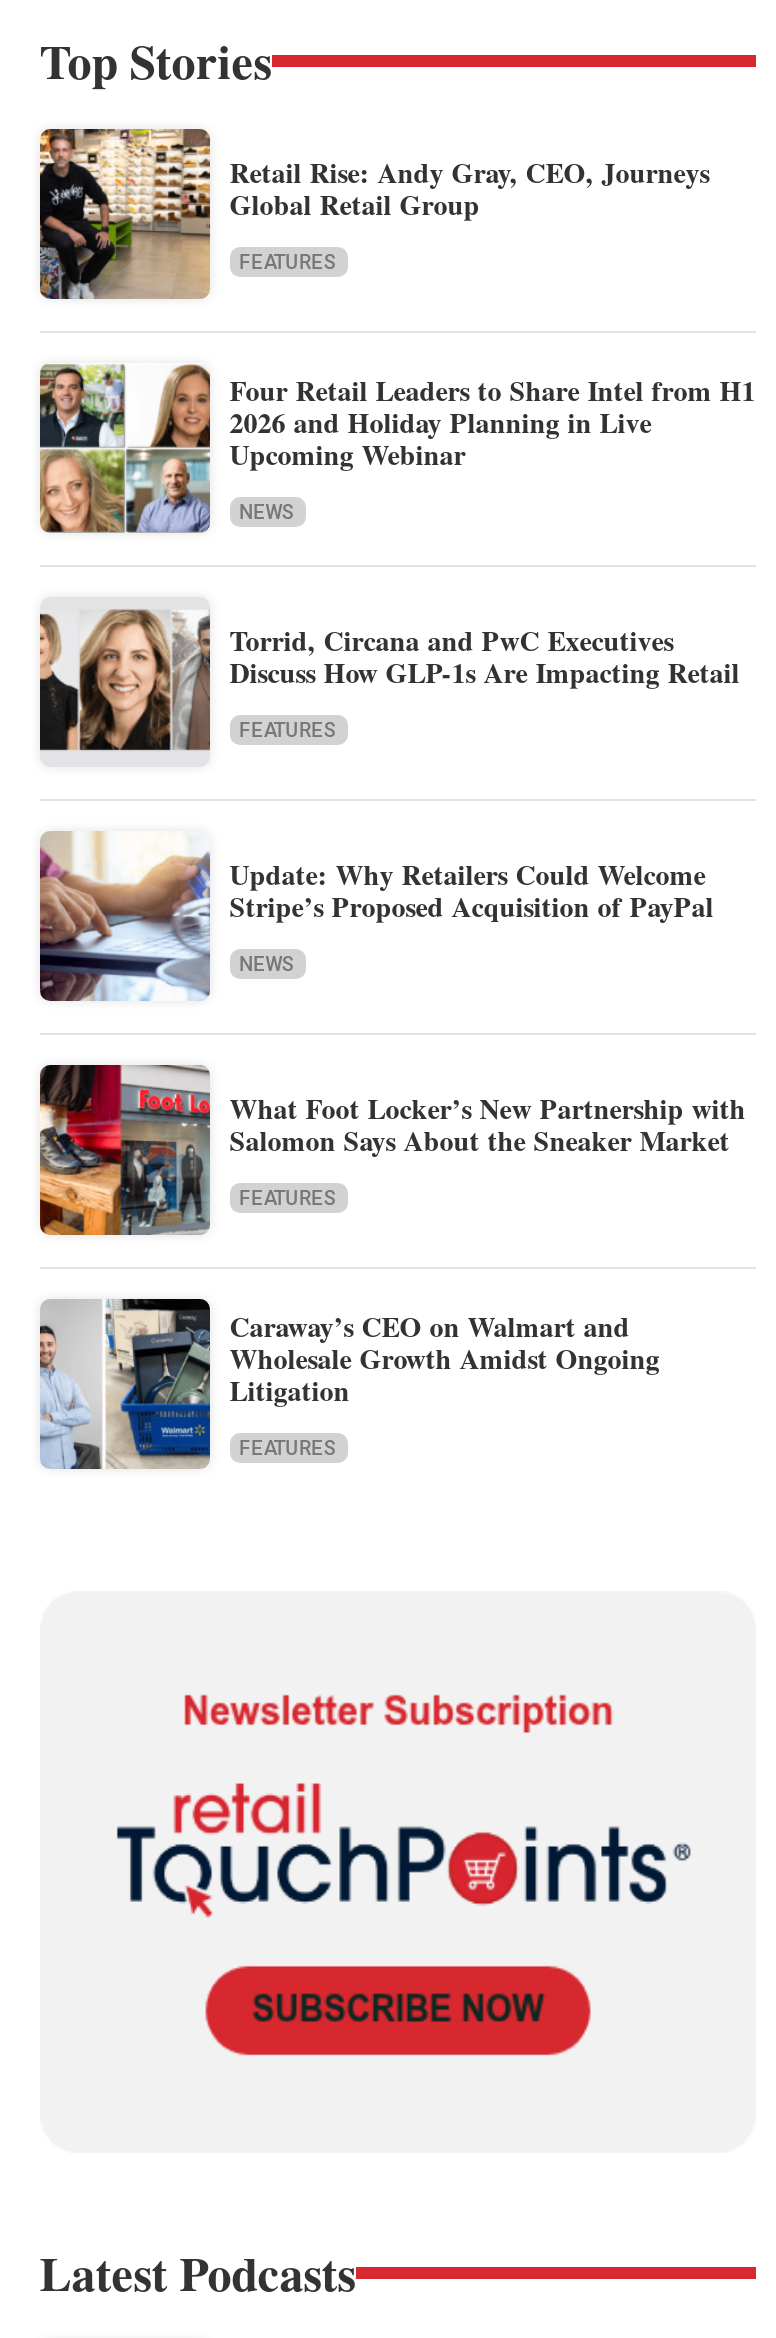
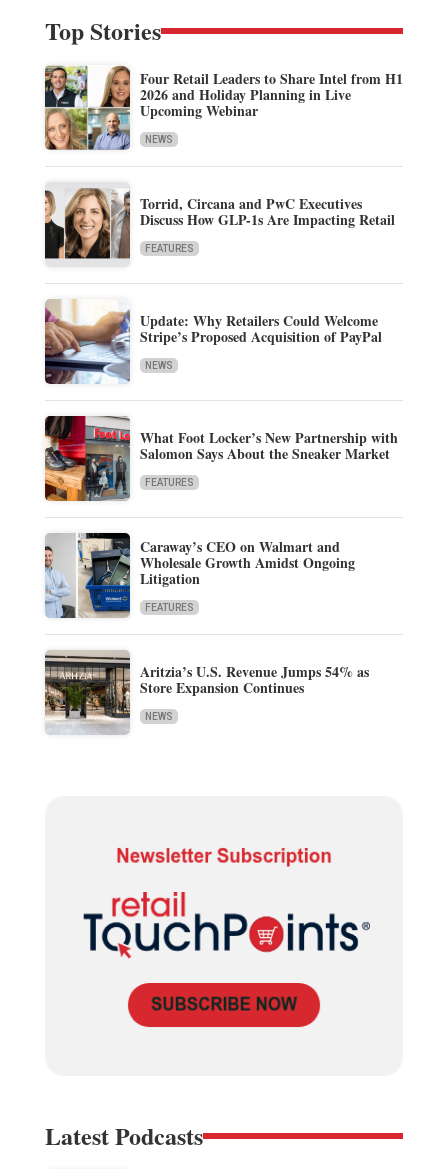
- [image]
- Retail Rise: Andy Gray, CEO, Journeys
- Global Retail Group
- FEATURES

moved up: [image] | Four Retail Leaders to Share Intel from H1 | 2026 and Holiday Planning in Live | ... | Litigation | FEATURES

+ [image]
+ Aritzia’s U.S. Revenue Jumps 54% as
+ Store Expansion Continues
+ NEWS
